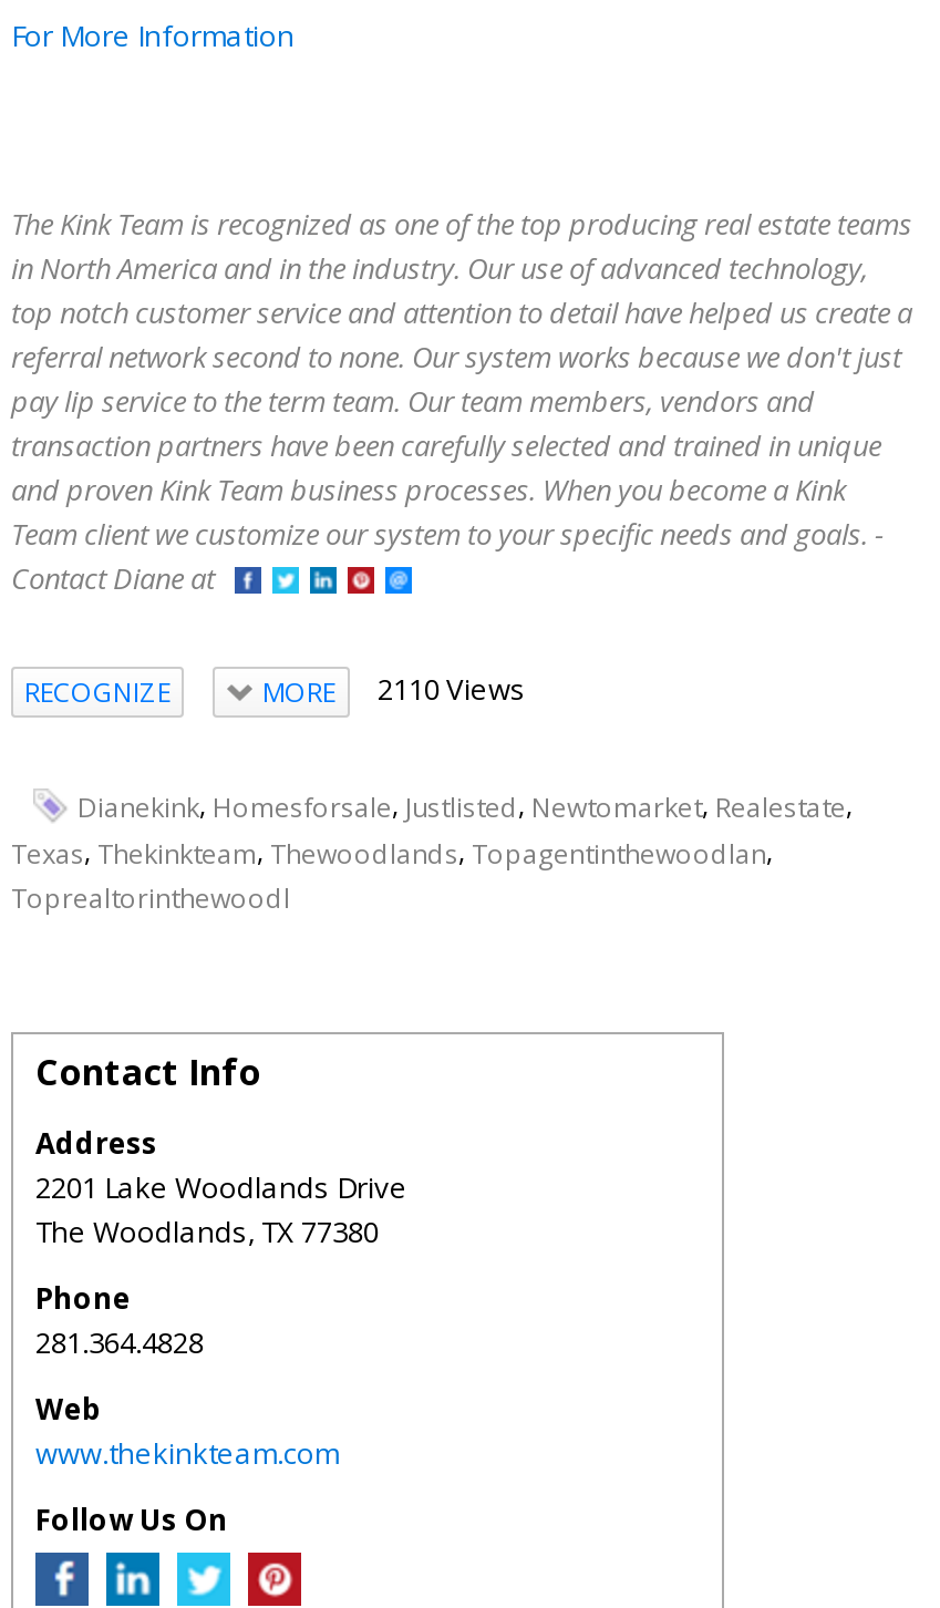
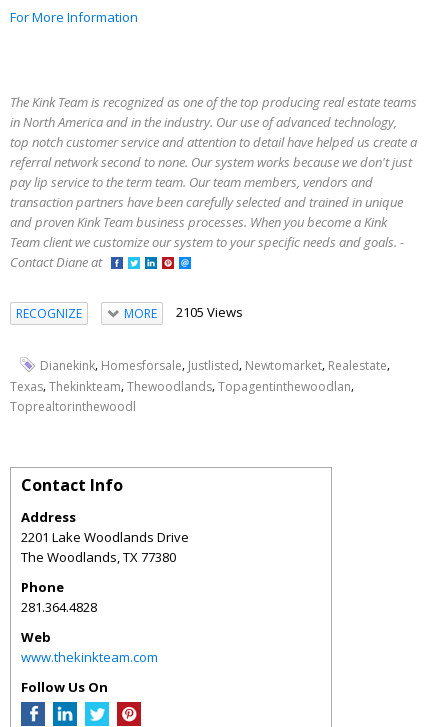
- MORE 2110 Views
+ MORE 2105 Views
